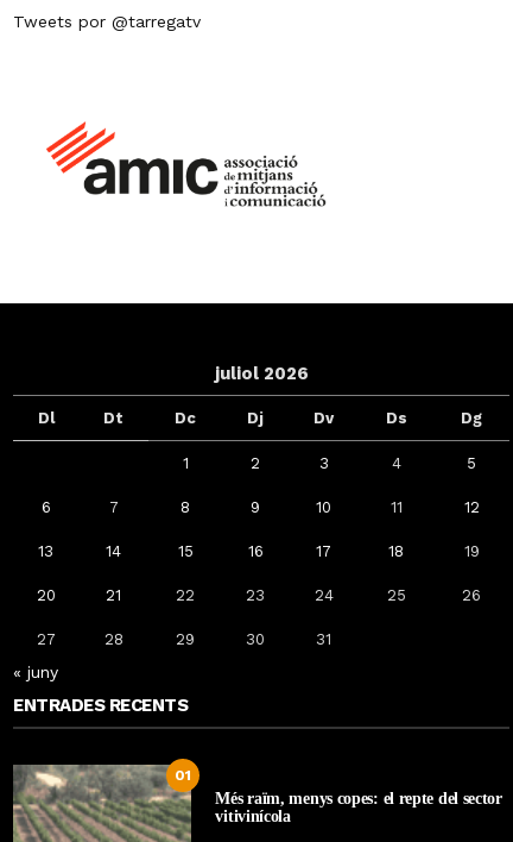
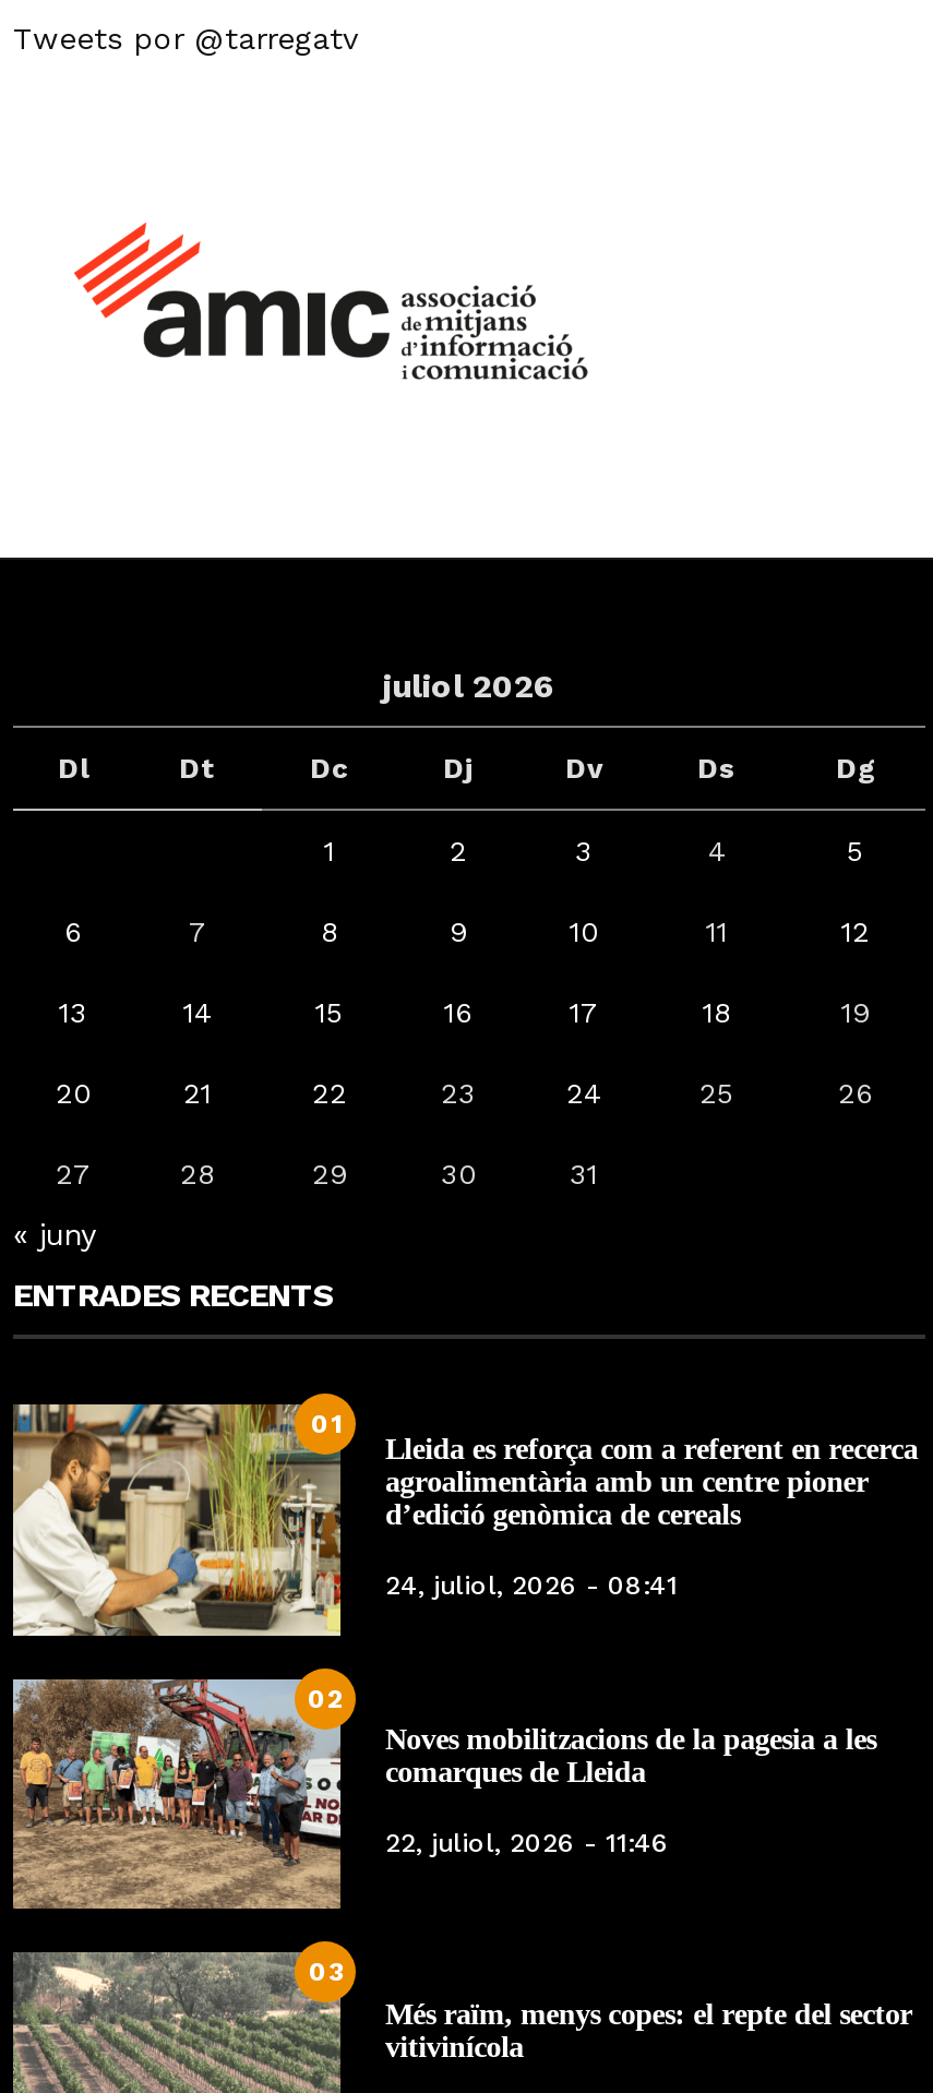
+ [image]
+ 02
+ Noves mobilitzacions de la pagesia a les
+ comarques de Lleida
+ 22, juliol, 2026 - 11:46

+ [image]
+ 03

+ Lleida es reforça com a referent en recerca
+ agroalimentària amb un centre pioner
+ d’edició genòmica de cereals
+ 24, juliol, 2026 - 08:41
